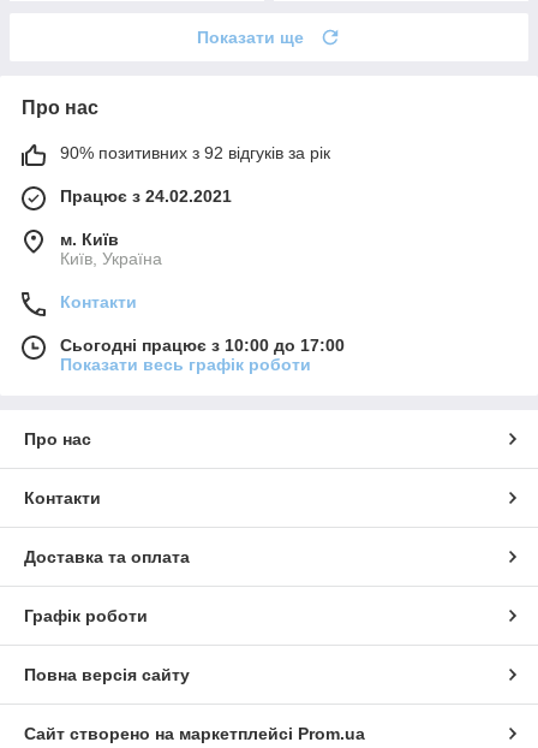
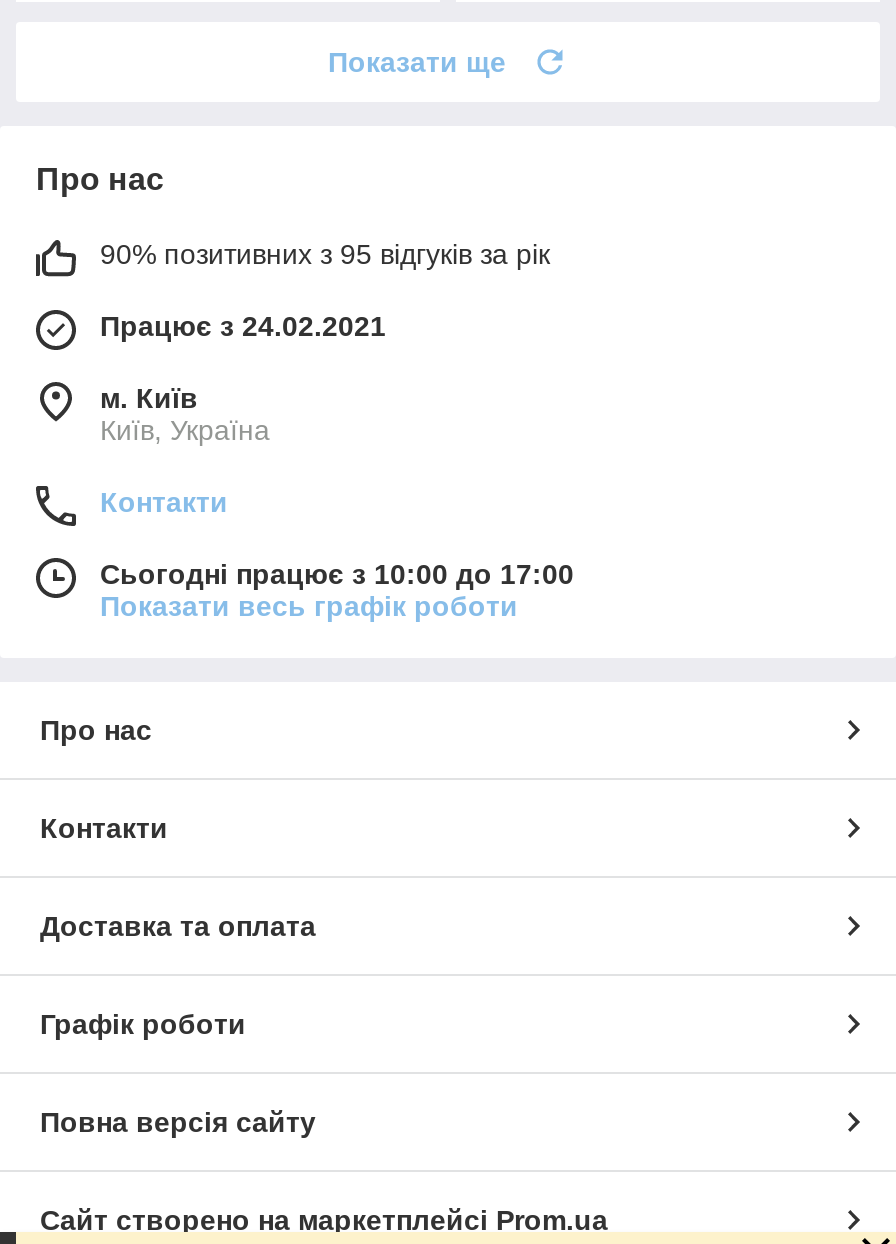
- 90% позитивних з 92 відгуків за рік
+ 90% позитивних з 95 відгуків за рік
